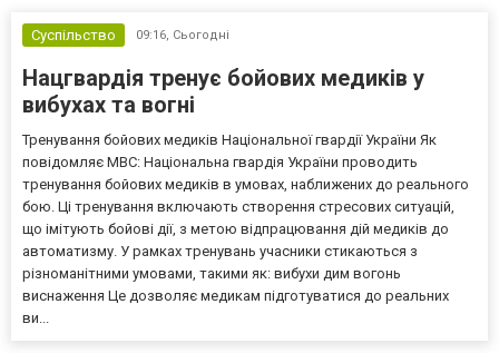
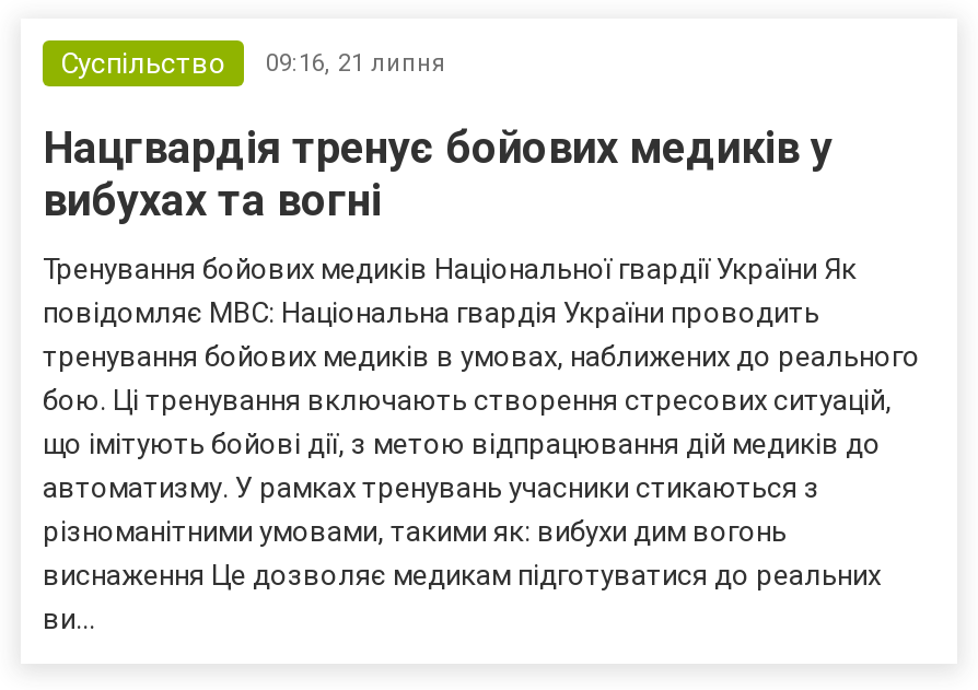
- Суспільство 09:16, Сьогодні
+ Суспільство 09:16, 21 липня
